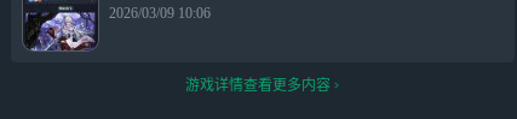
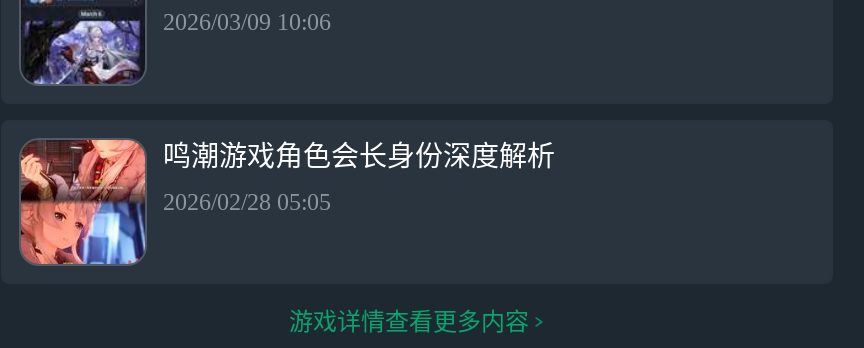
+ [image]
+ 鸣潮游戏角色会长身份深度解析
+ 2026/02/28 05:05
